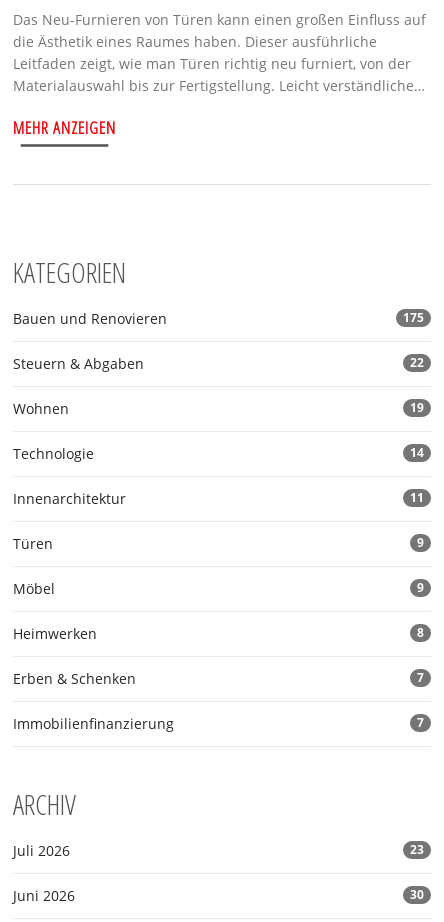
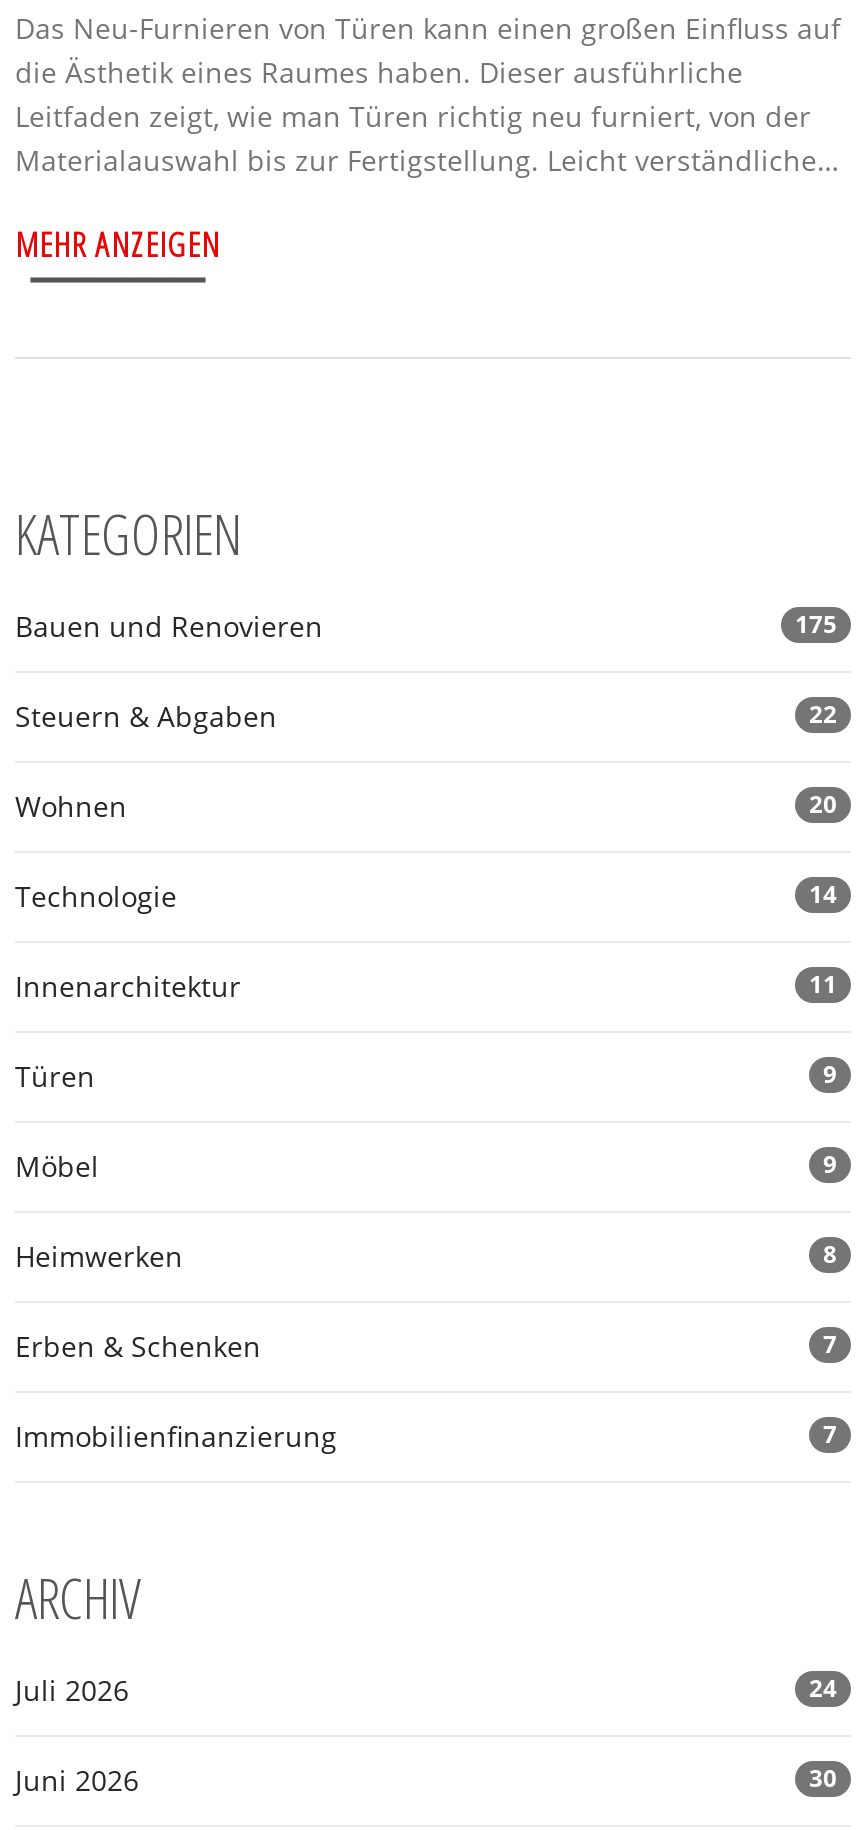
- 19
+ 20

- 23
+ 24
